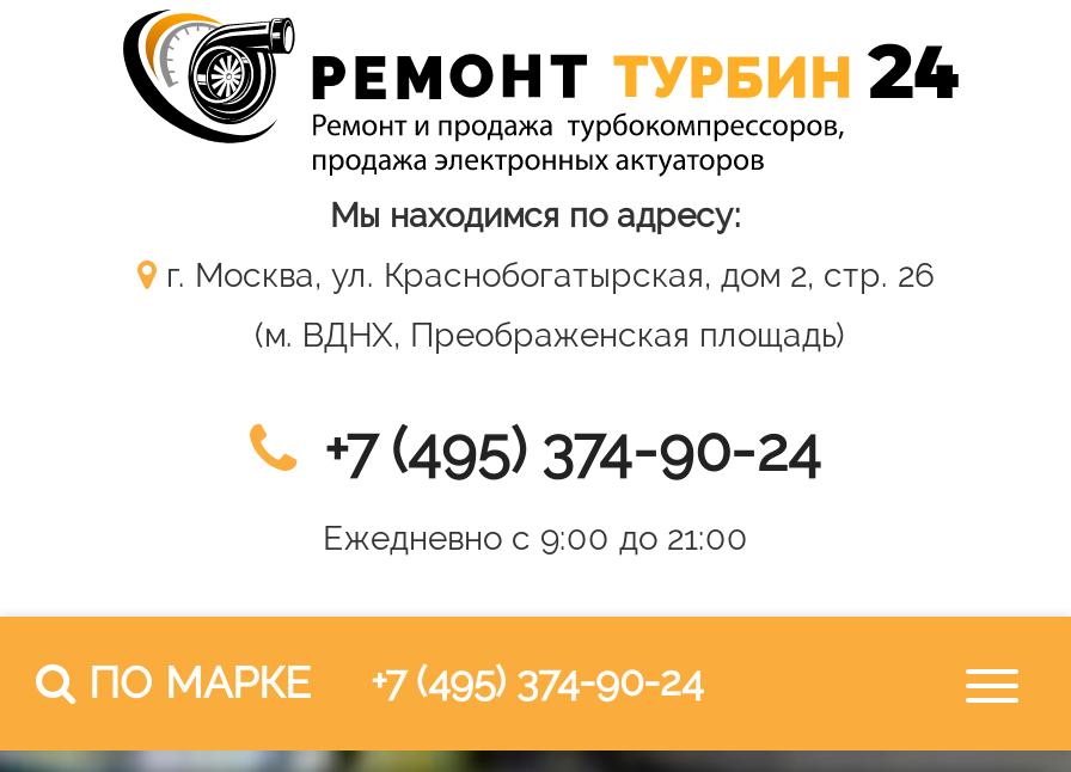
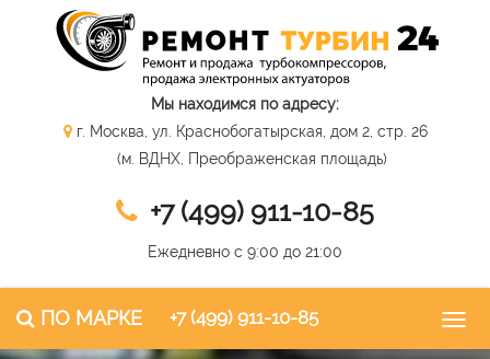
- +7 (495) 374-90-24
+ +7 (499) 911-10-85

- ПО МАРКЕ +7 (495) 374-90-24
+ ПО МАРКЕ +7 (499) 911-10-85
